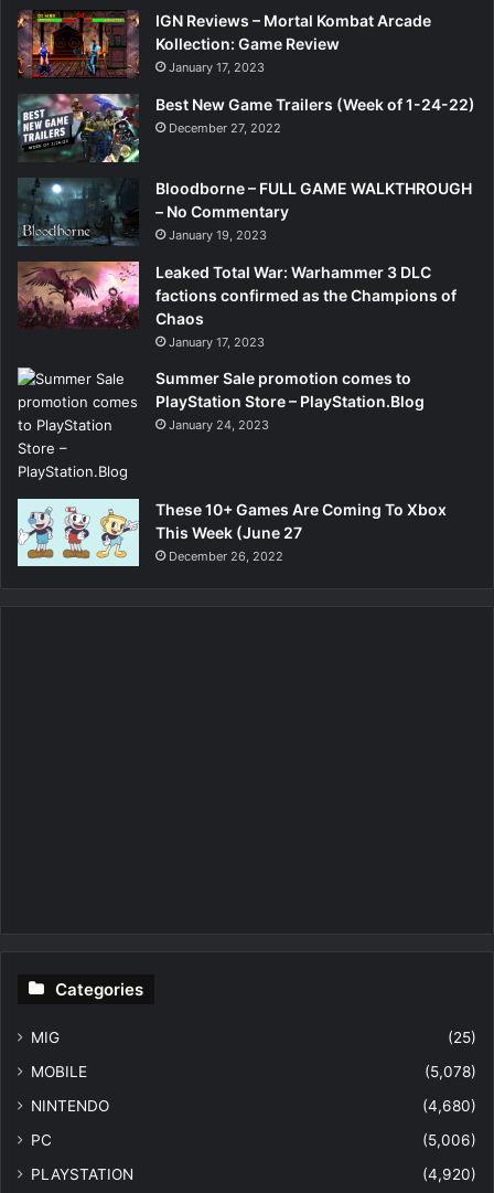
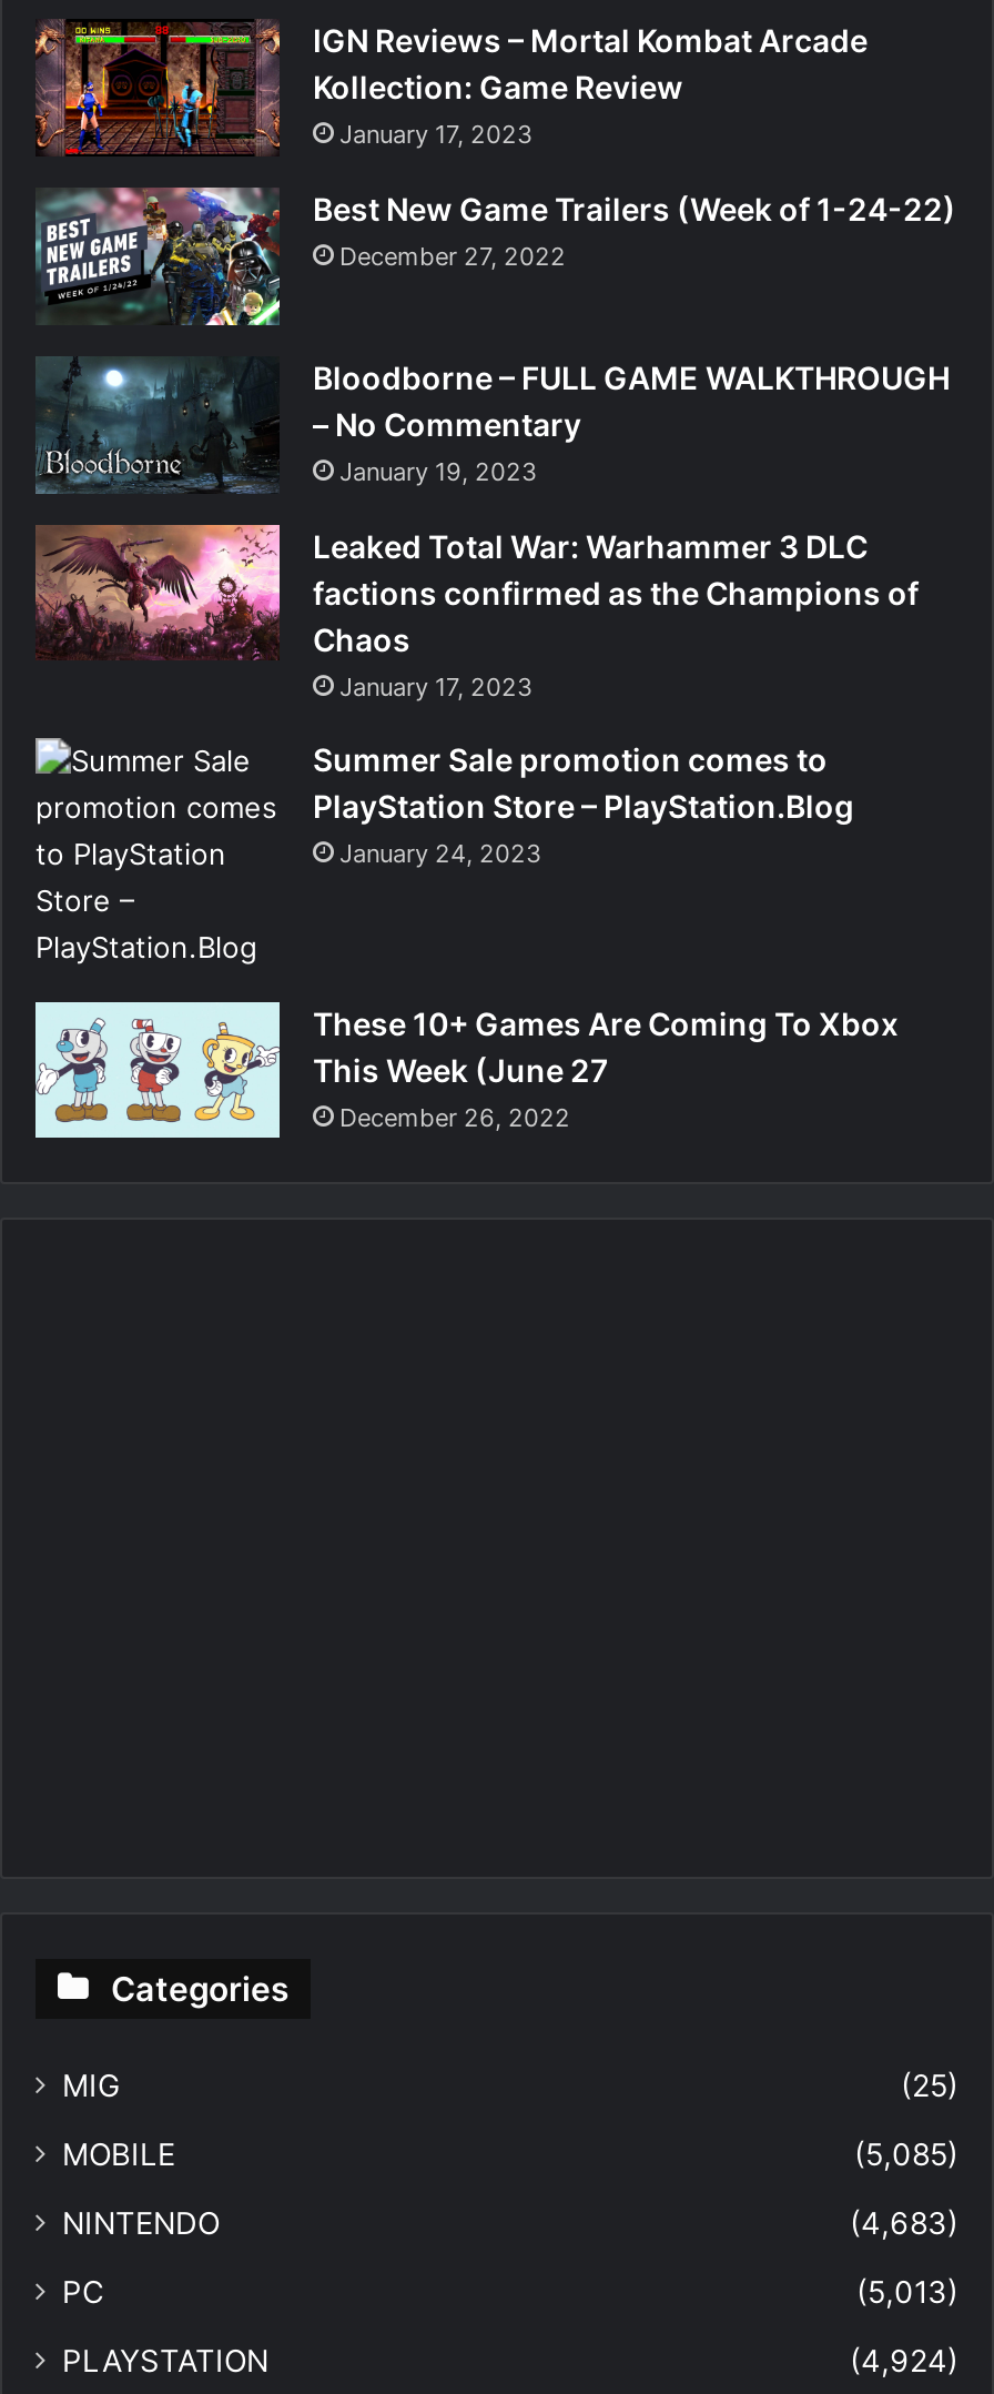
- (5,078)
+ (5,085)

- (4,680)
+ (4,683)

- (5,006)
+ (5,013)

- (4,920)
+ (4,924)
